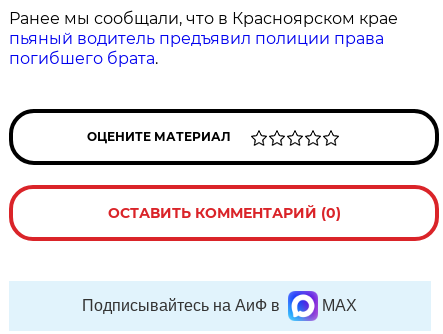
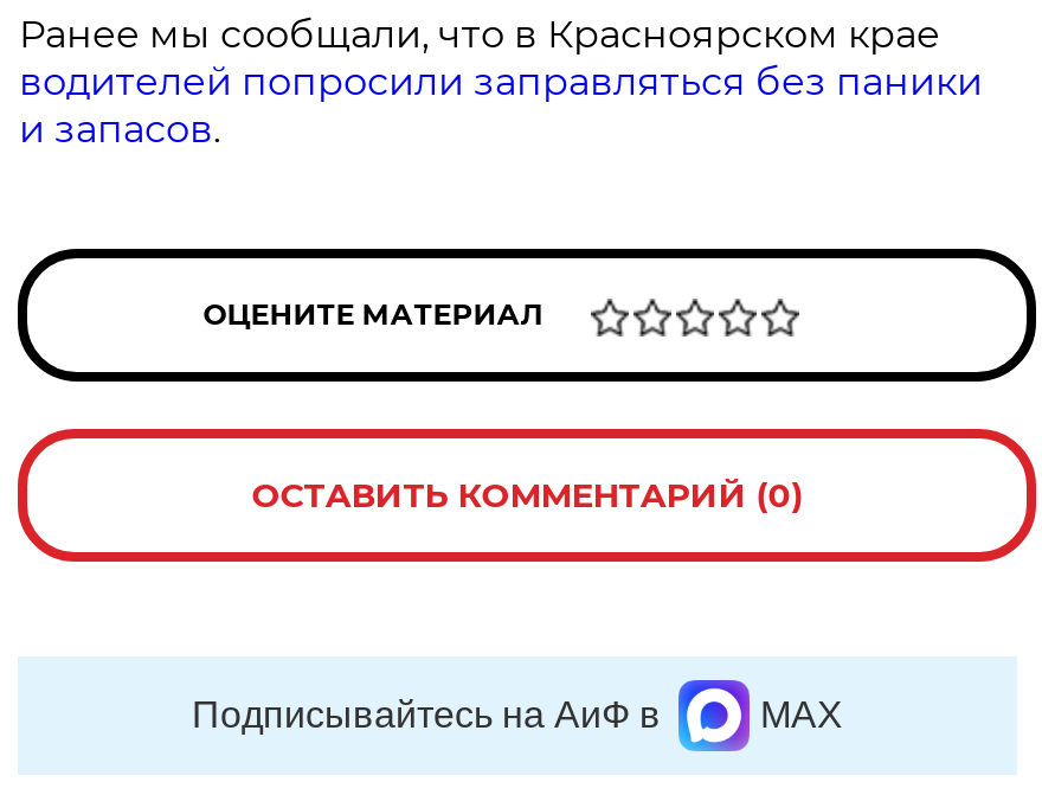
- пьяный водитель предъявил полиции права
- погибшего брата.
+ водителей попросили заправляться без паники
+ и запасов.
